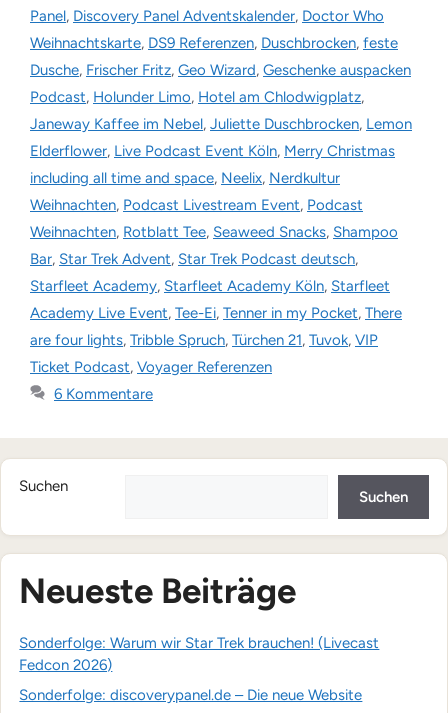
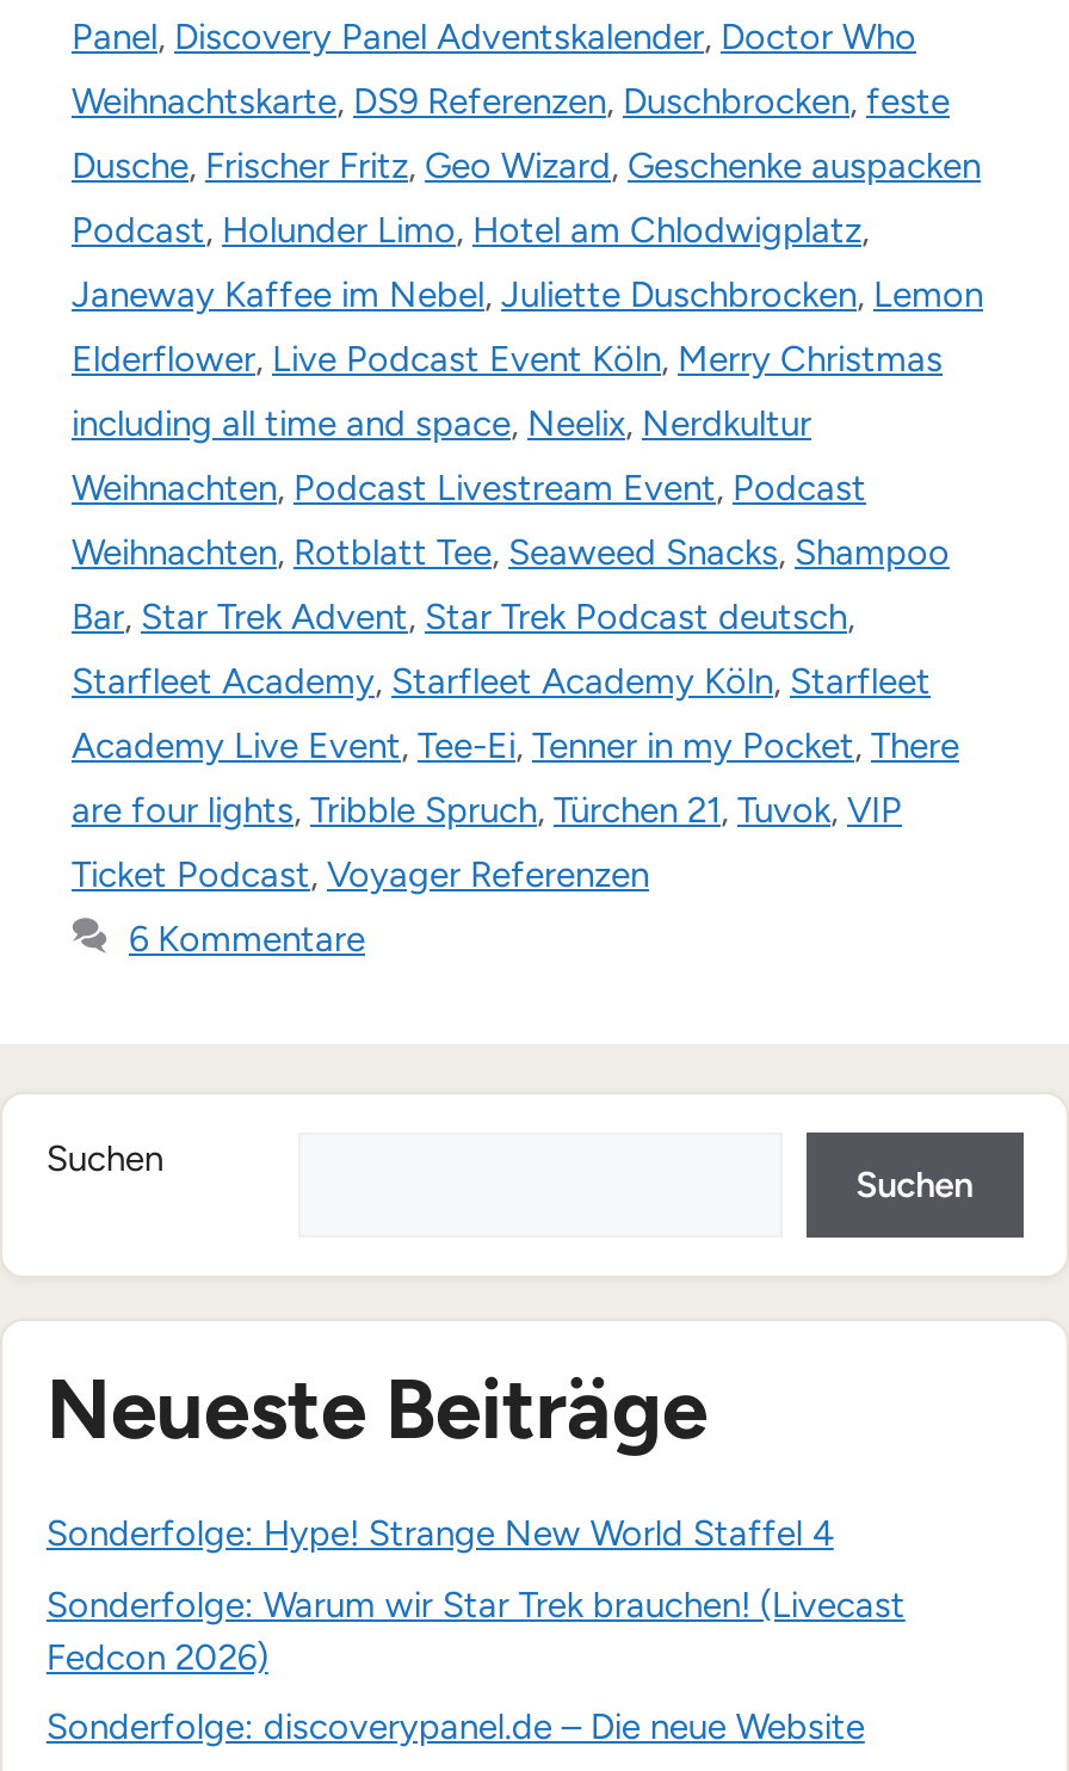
+ Sonderfolge: Hype! Strange New World Staffel 4
